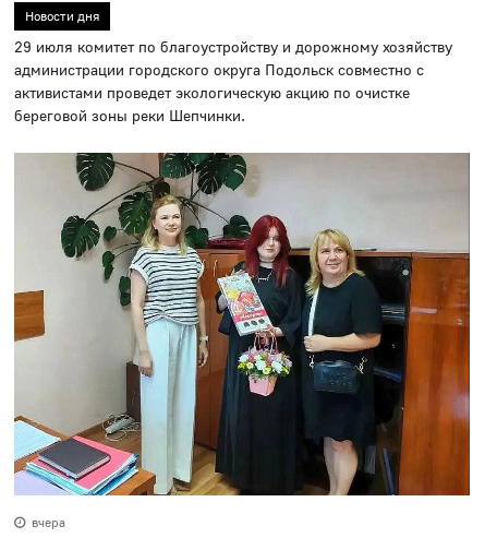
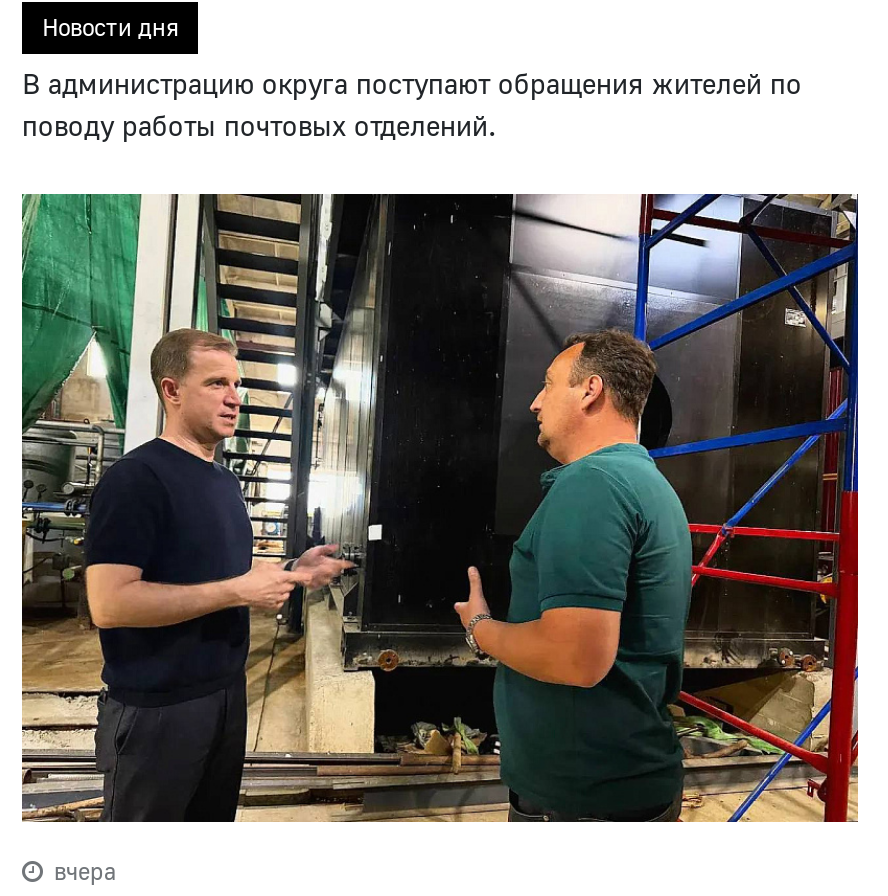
- 29 июля комитет по благоустройству и дорожному хозяйству
- администрации городского округа Подольск совместно с
- активистами проведет экологическую акцию по очистке
- береговой зоны реки Шепчинки.
+ В администрацию округа поступают обращения жителей по
+ поводу работы почтовых отделений.

- [image]
+ [image]
